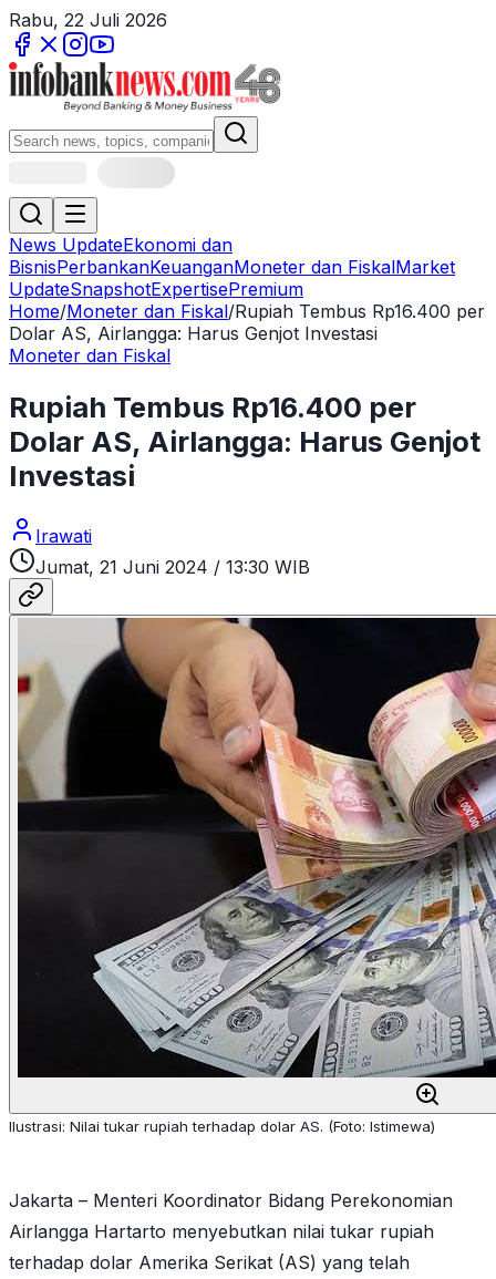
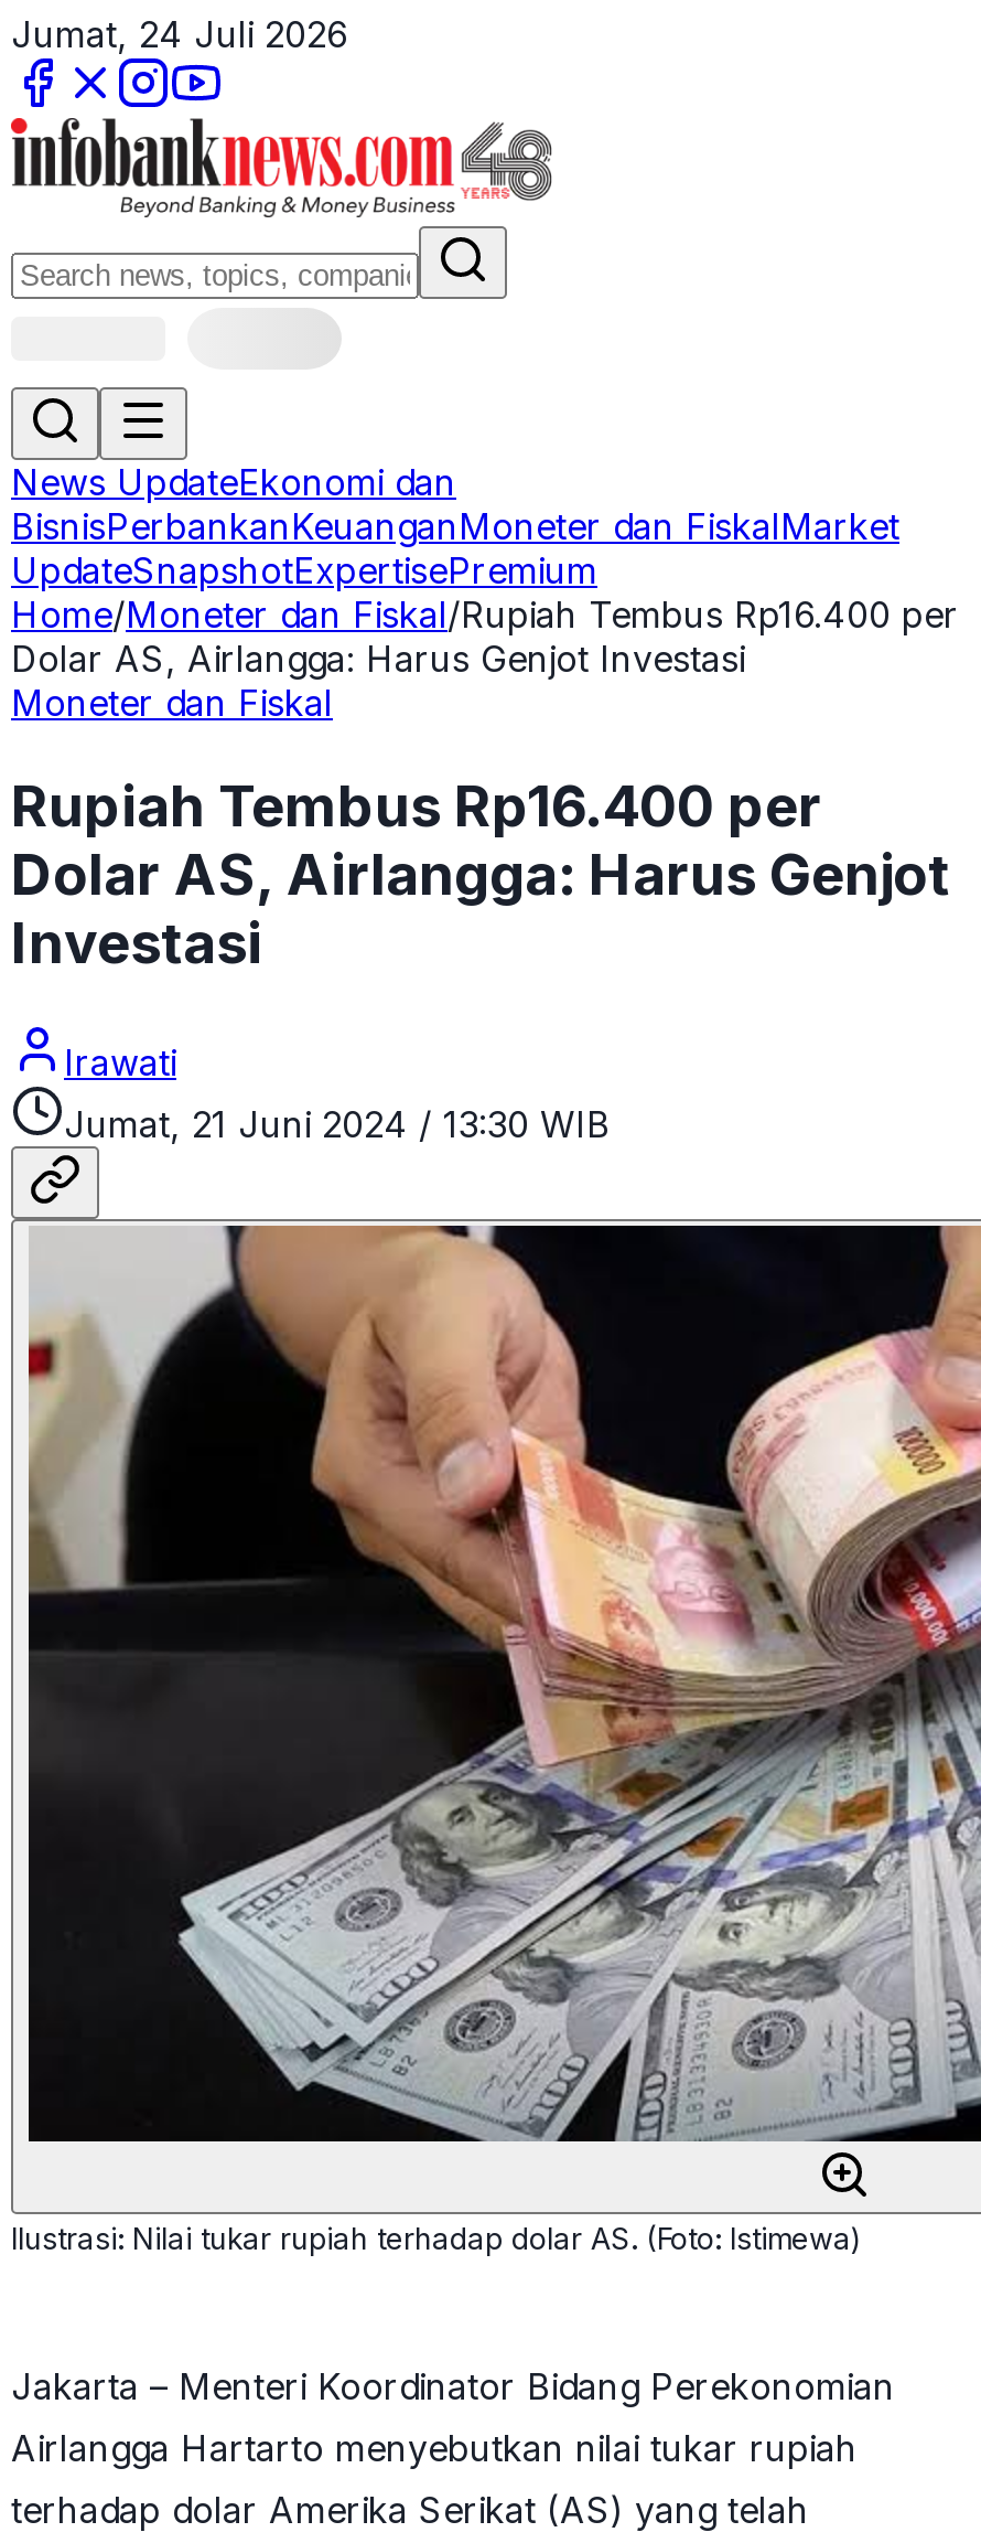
- Rabu, 22 Juli 2026
+ Jumat, 24 Juli 2026
